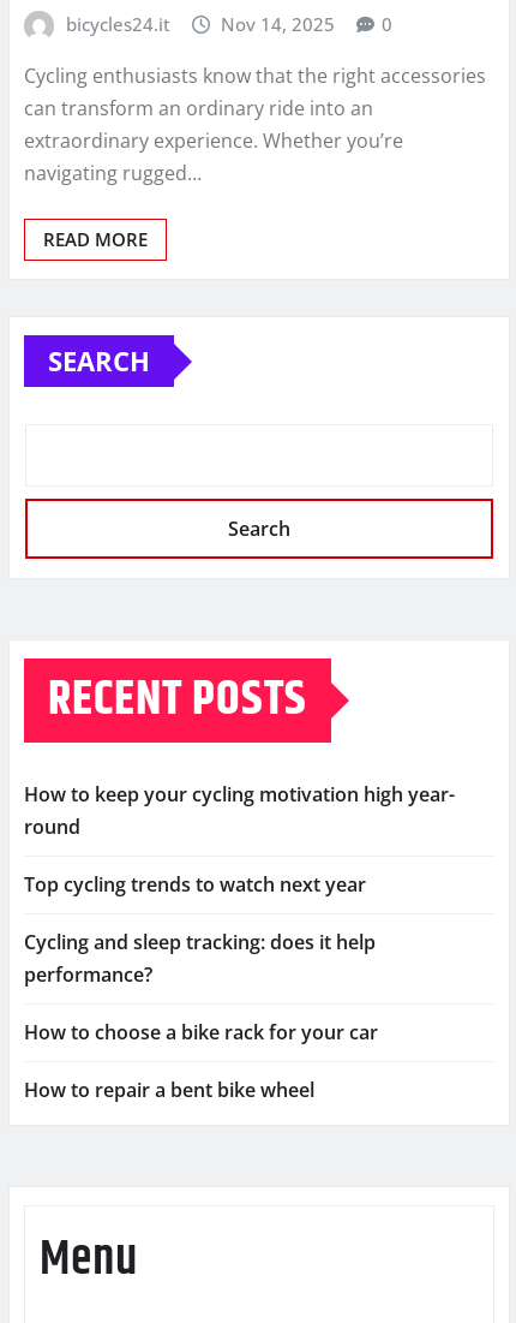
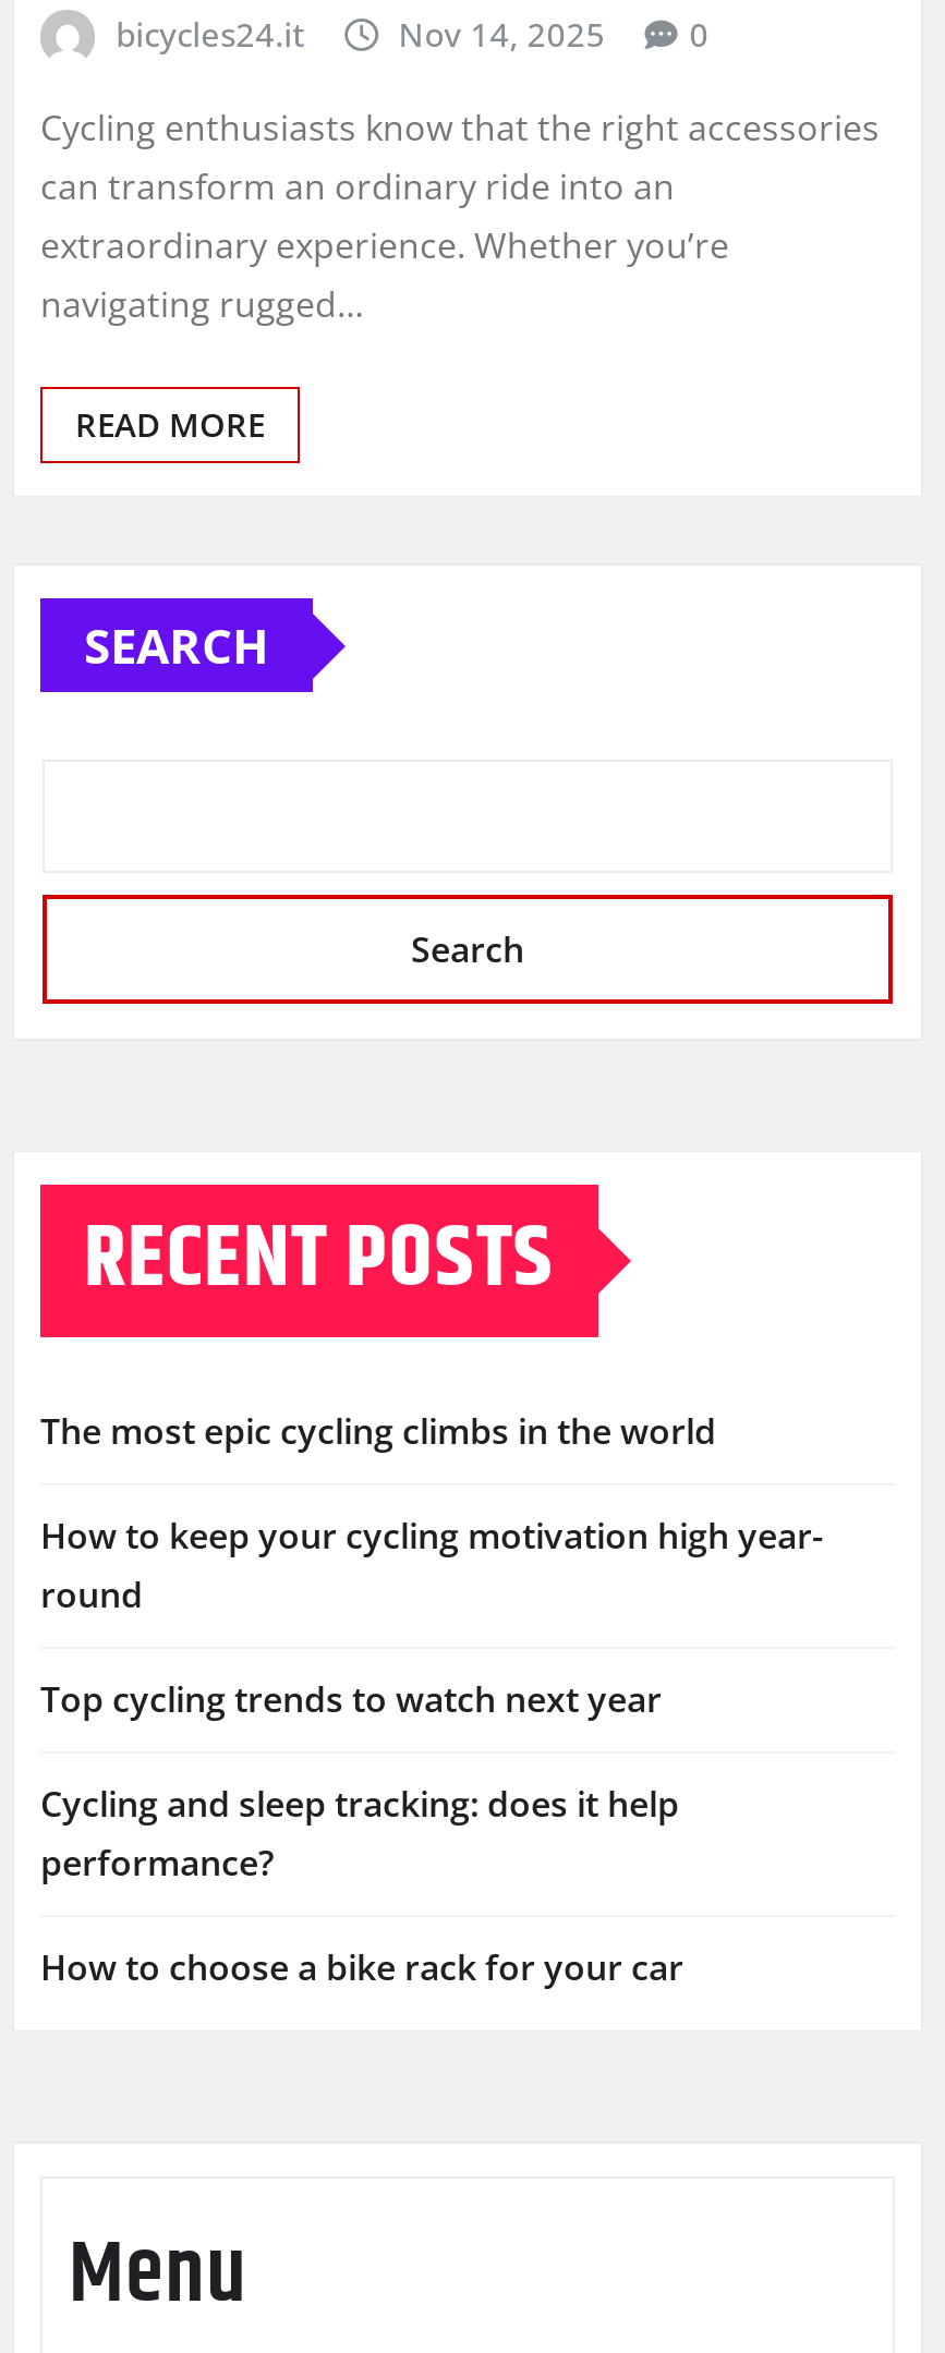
+ The most epic cycling climbs in the world

moved down: How to keep your cycling motivation high year- | round | Top cycling trends to watch next year | Cycling and sleep tracking: does it help | performance? | How to choose a bike rack for your car

- How to repair a bent bike wheel
